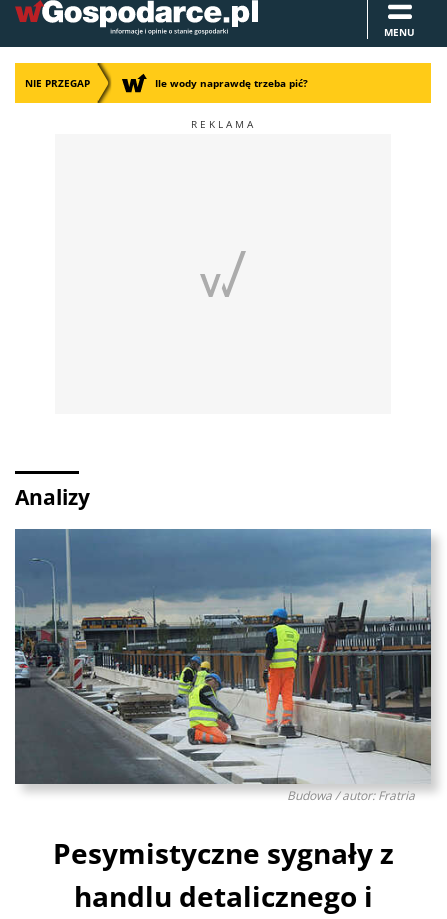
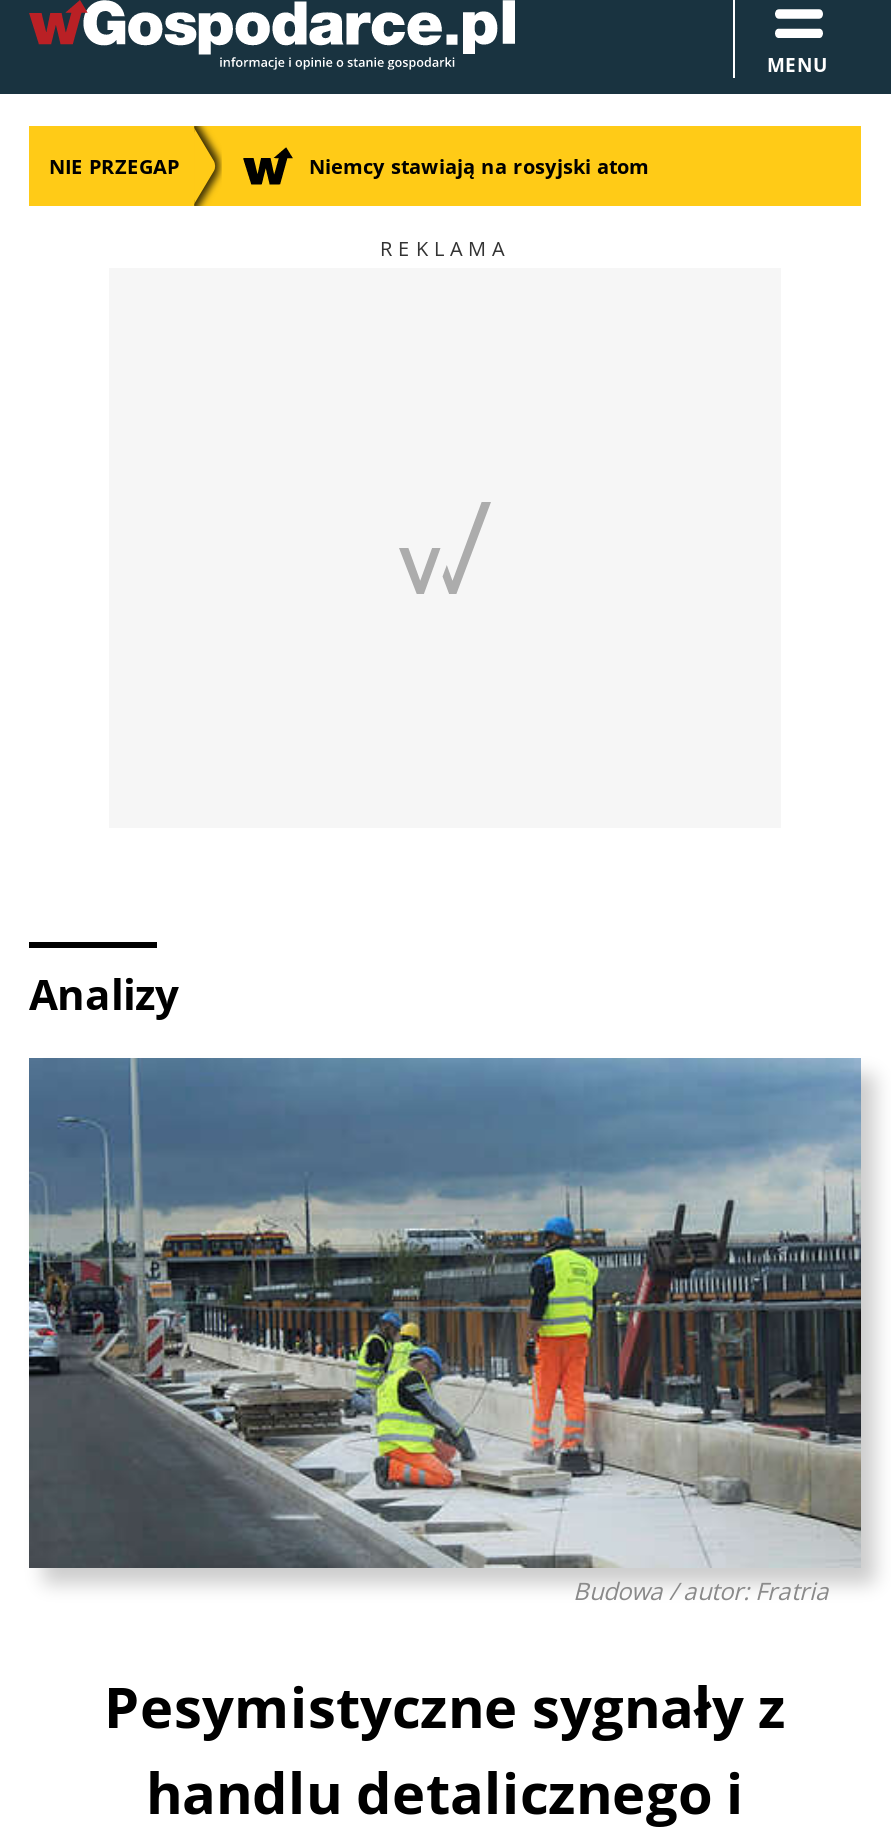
- Ile wody naprawdę trzeba pić?
+ Niemcy stawiają na rosyjski atom
